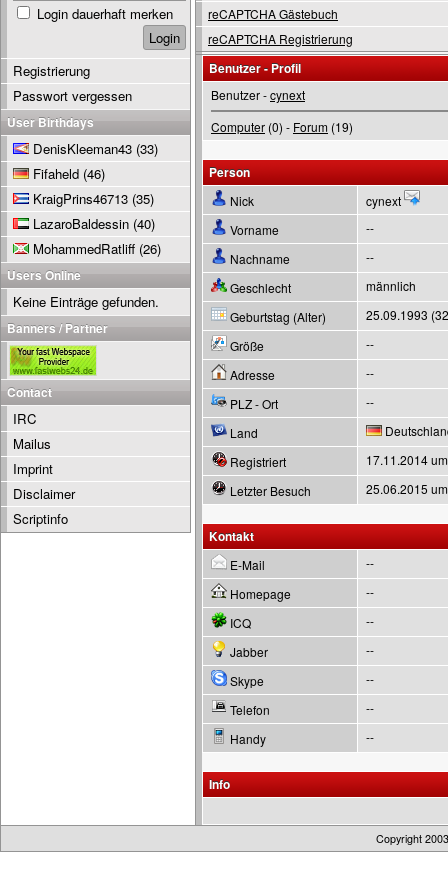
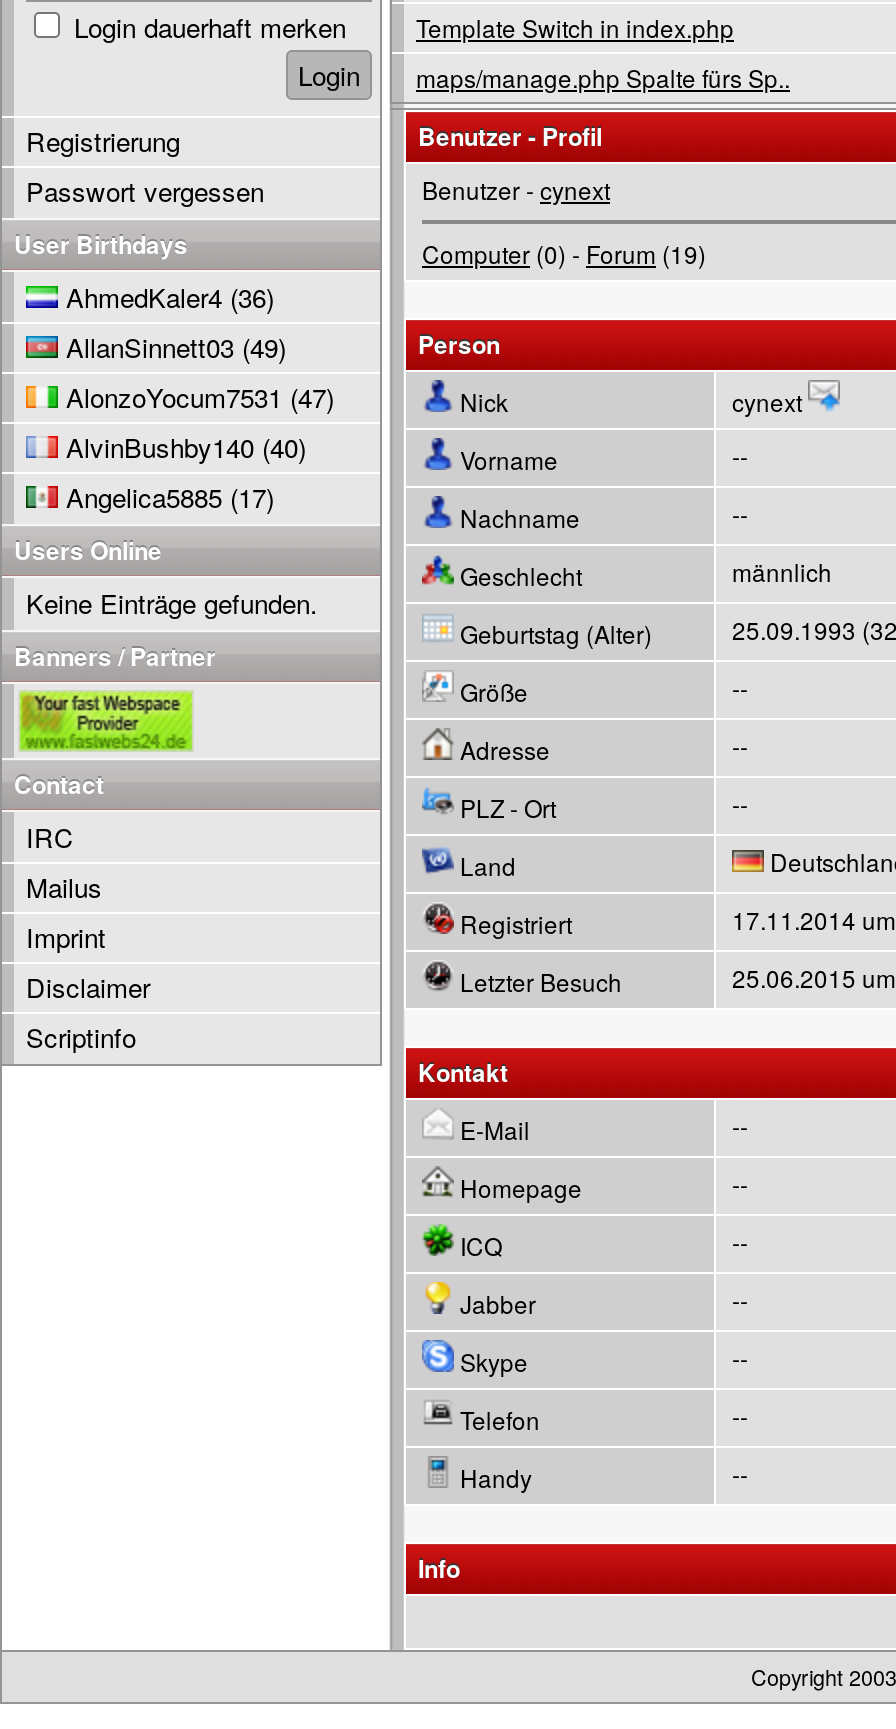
- reCAPTCHA Gästebuch
+ Template Switch in index.php

- reCAPTCHA Registrierung
+ maps/manage.php Spalte fürs Sp..

- DenisKleeman43 (33)
- Fifaheld (46)
- KraigPrins46713 (35)
- LazaroBaldessin (40)
- MohammedRatliff (26)
+ AhmedKaler4 (36)
+ AllanSinnett03 (49)
+ AlonzoYocum7531 (47)
+ AlvinBushby140 (40)
+ Angelica5885 (17)
